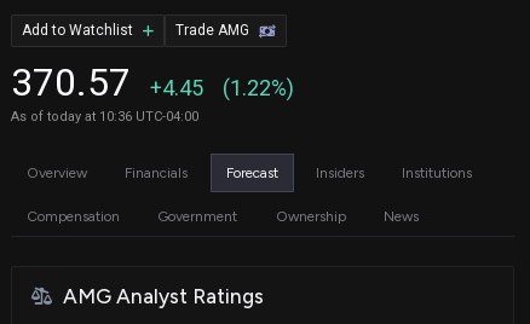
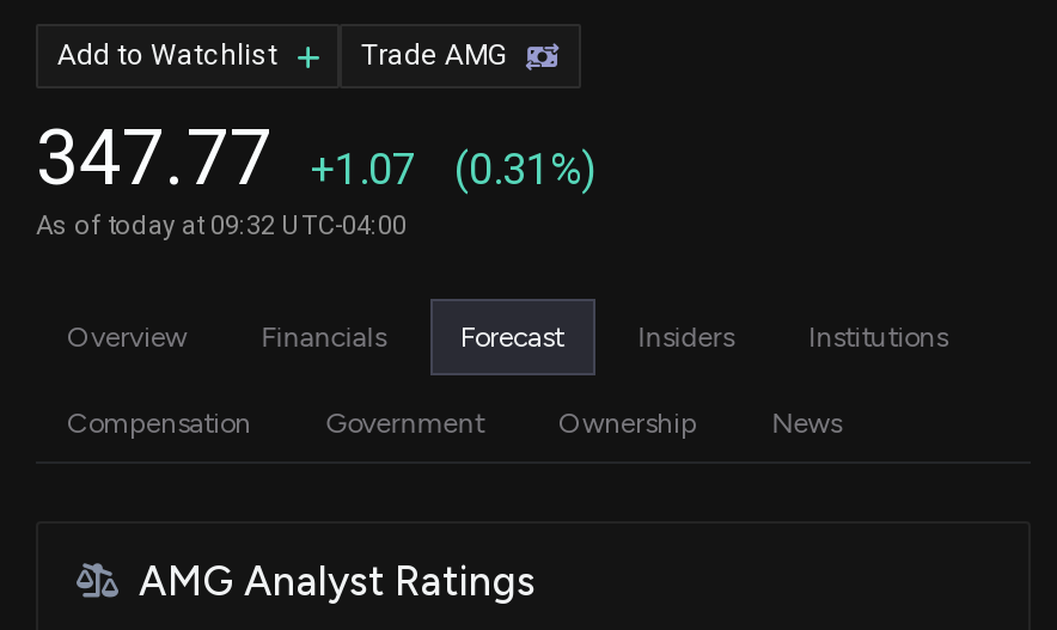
- 370.57
+ 347.77

- +4.45
+ +1.07

- (1.22%)
+ (0.31%)

- As of today at 10:36 UTC-04:00
+ As of today at 09:32 UTC-04:00
